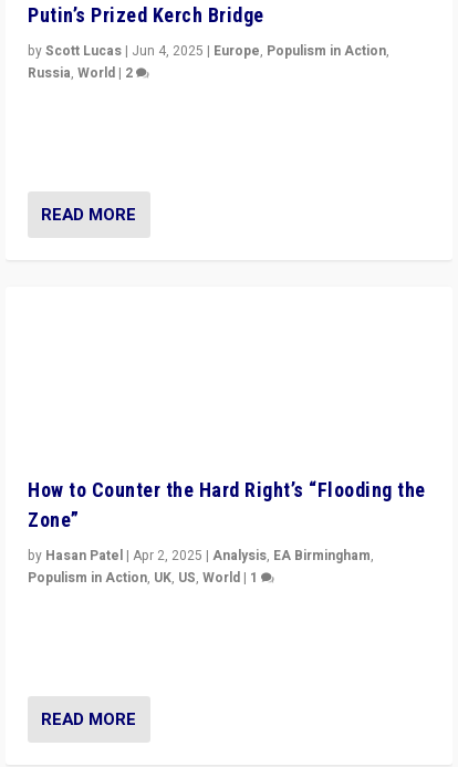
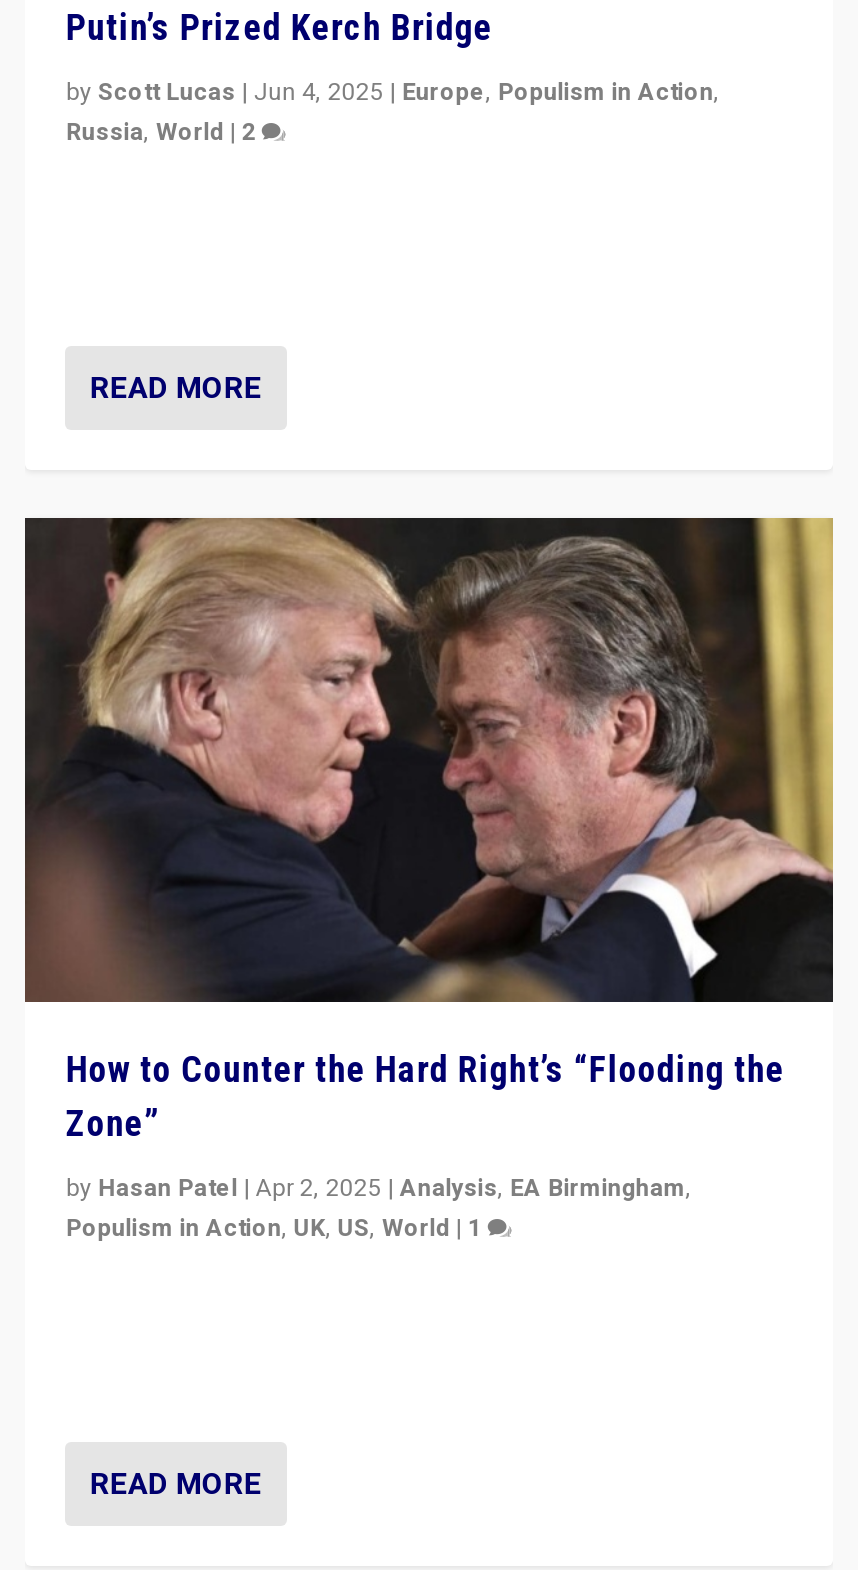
+ [image]
